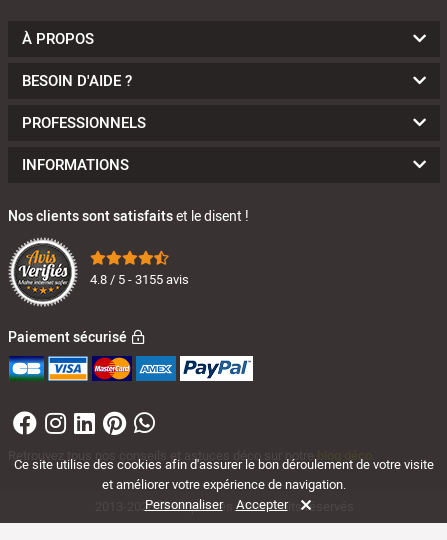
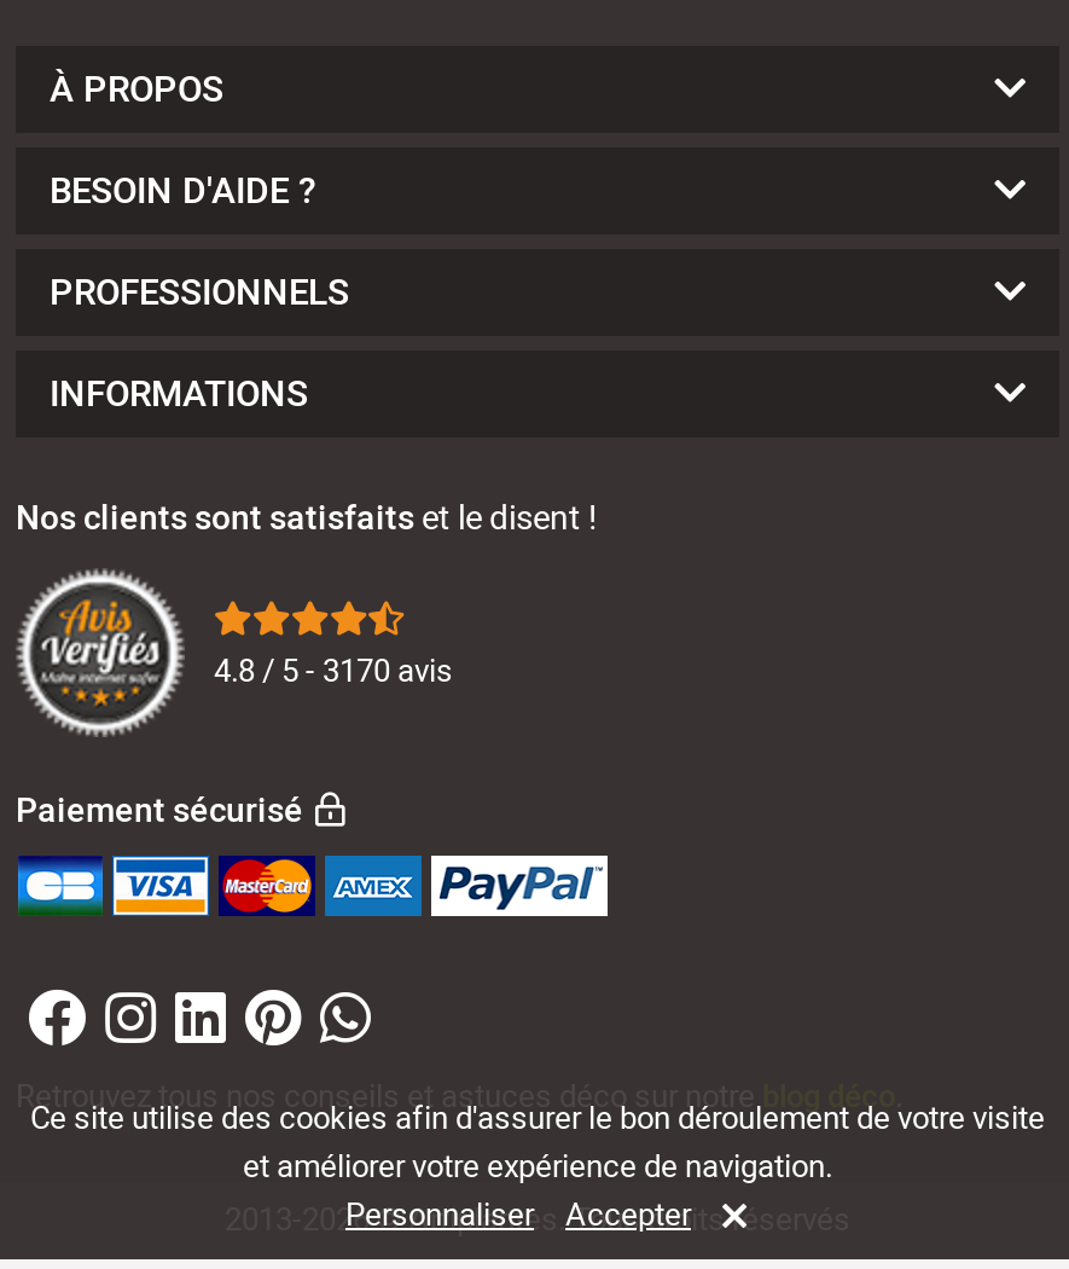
- 4.8 / 5 - 3155 avis
+ 4.8 / 5 - 3170 avis
